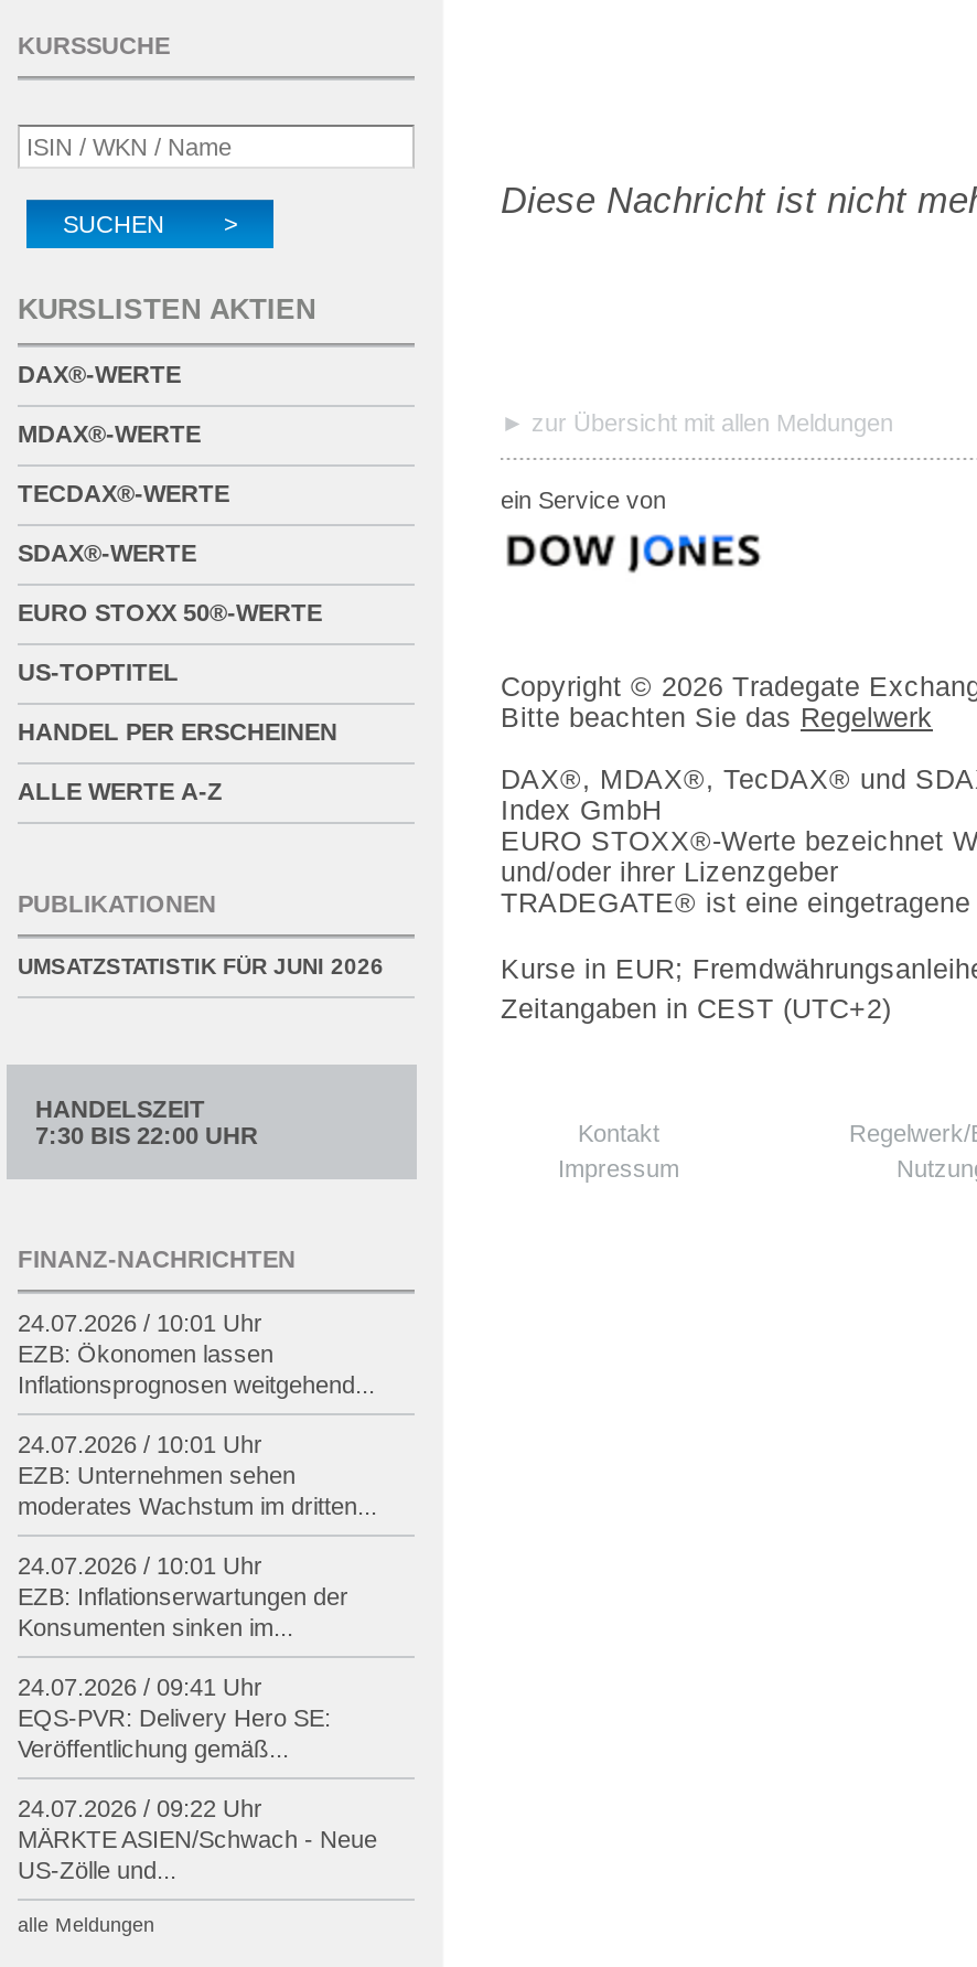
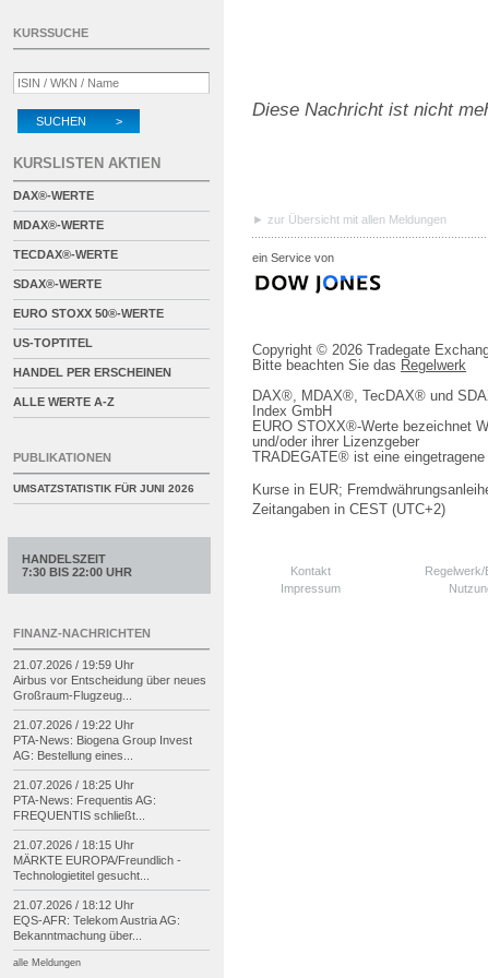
- 24.07.2026 / 10:01 Uhr
- EZB: Ökonomen lassen
- Inflationsprognosen weitgehend...
+ 21.07.2026 / 19:59 Uhr
+ Airbus vor Entscheidung über neues
+ Großraum-Flugzeug...

- 24.07.2026 / 10:01 Uhr
- EZB: Unternehmen sehen
- moderates Wachstum im dritten...
+ 21.07.2026 / 19:22 Uhr
+ PTA-News: Biogena Group Invest
+ AG: Bestellung eines...

- 24.07.2026 / 10:01 Uhr
- EZB: Inflationserwartungen der
- Konsumenten sinken im...
+ 21.07.2026 / 18:25 Uhr
+ PTA-News: Frequentis AG:
+ FREQUENTIS schließt...

- 24.07.2026 / 09:41 Uhr
- EQS-PVR: Delivery Hero SE:
- Veröffentlichung gemäß...
+ 21.07.2026 / 18:15 Uhr
+ MÄRKTE EUROPA/Freundlich -
+ Technologietitel gesucht...

- 24.07.2026 / 09:22 Uhr
- MÄRKTE ASIEN/Schwach - Neue
- US-Zölle und...
+ 21.07.2026 / 18:12 Uhr
+ EQS-AFR: Telekom Austria AG:
+ Bekanntmachung über...
